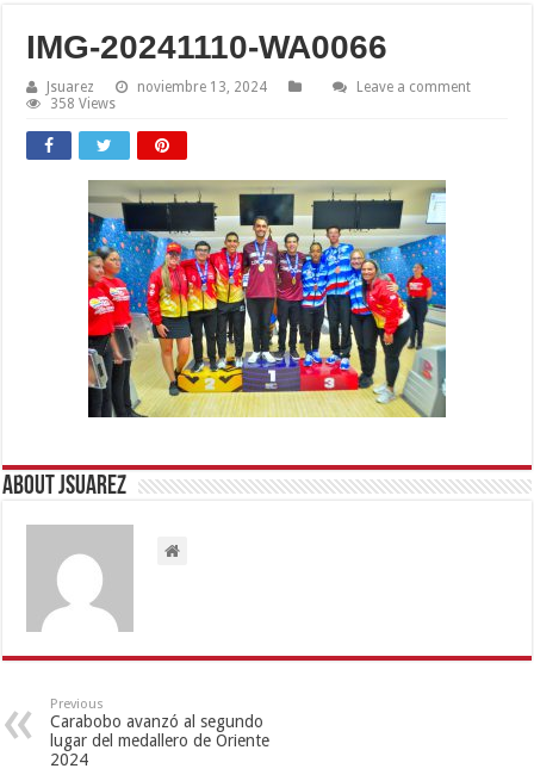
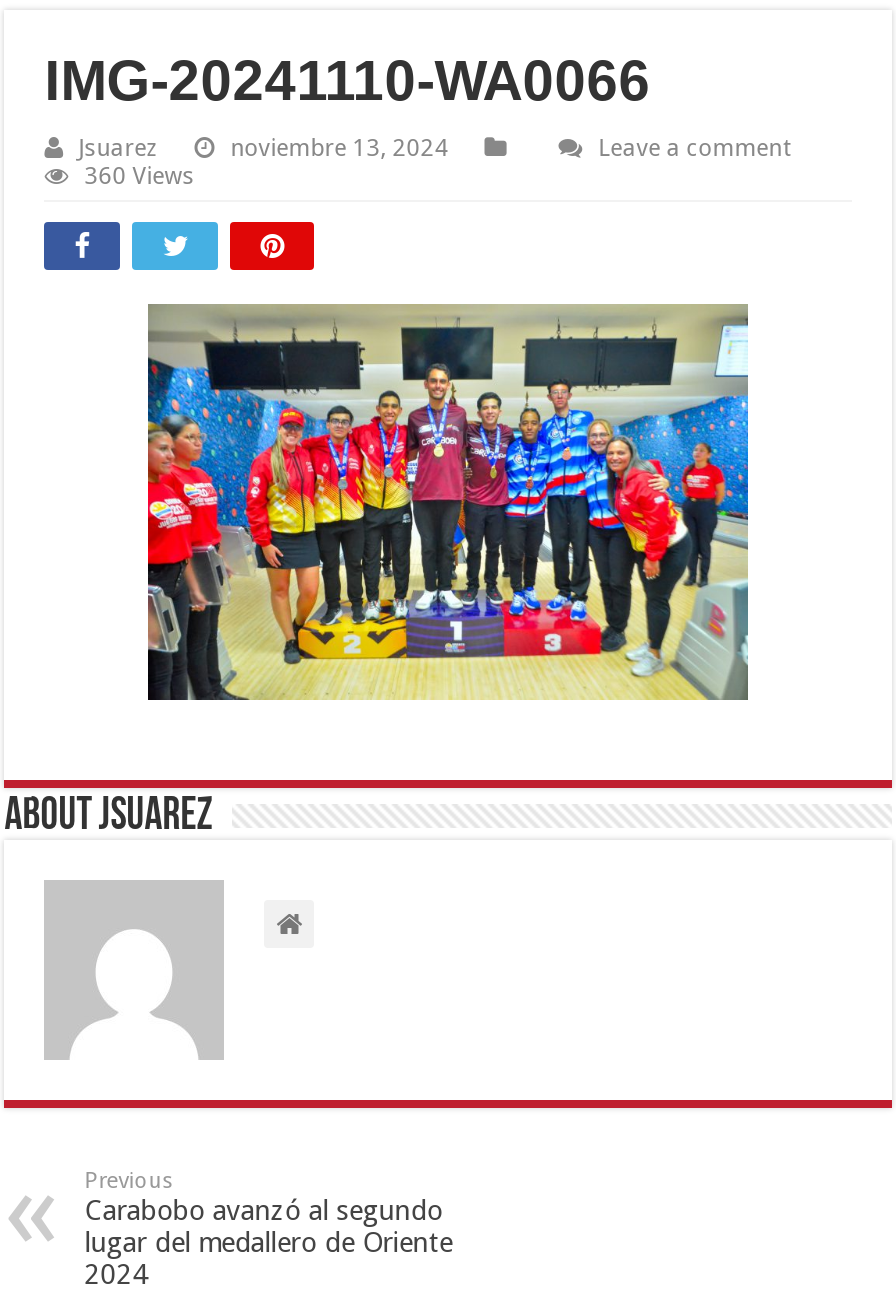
- 358 Views
+ 360 Views
